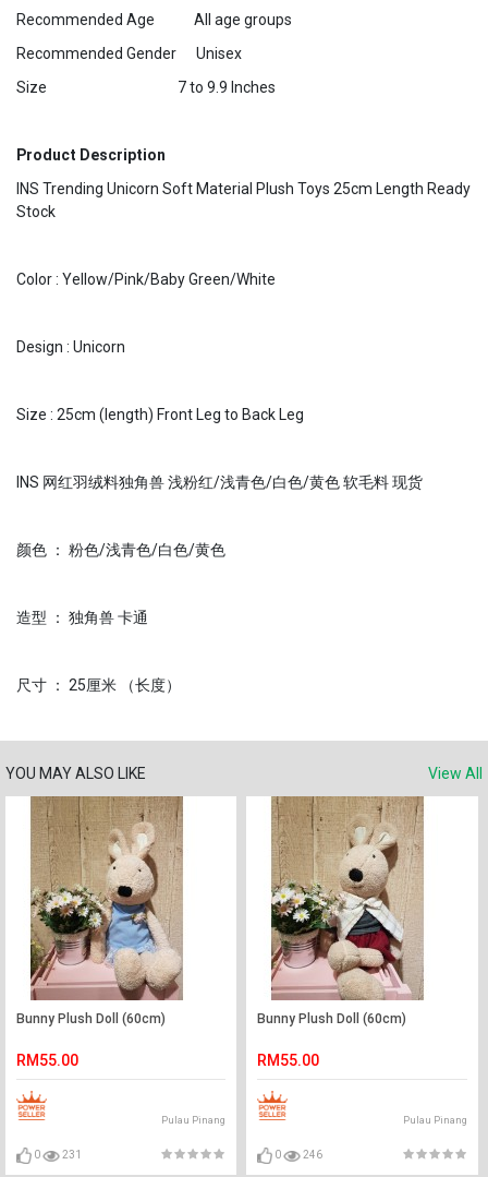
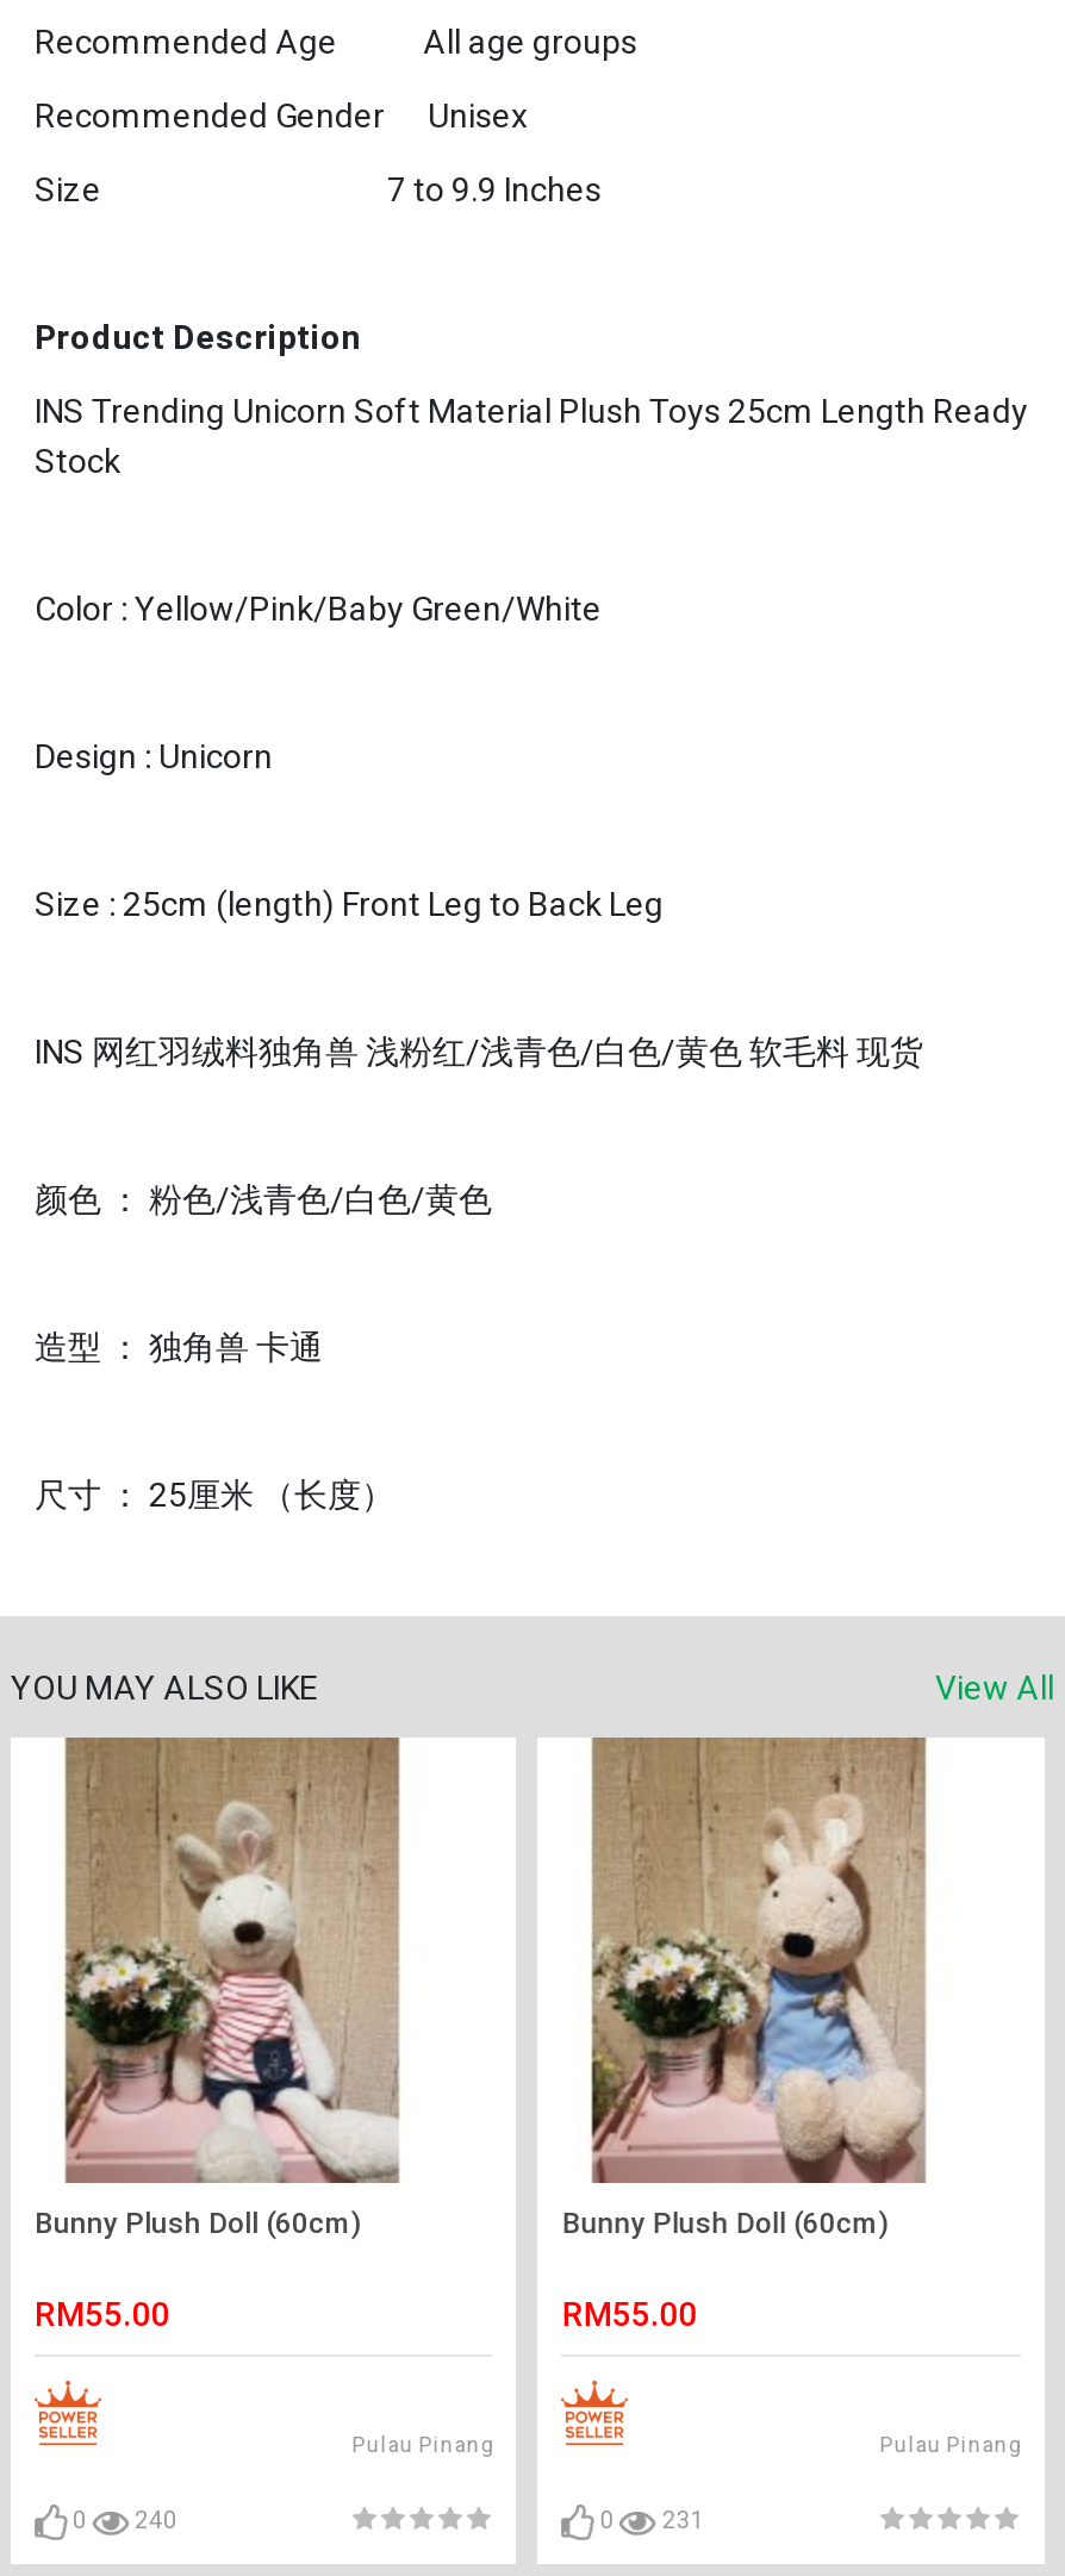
- [image]
+ [image]

- [image]
+ [image]

- 0 231
+ 0 240

- 0 246
+ 0 231
